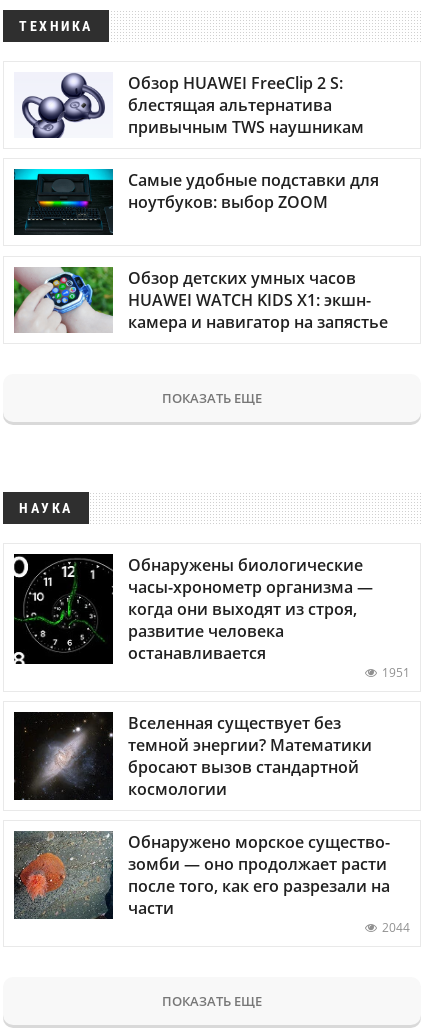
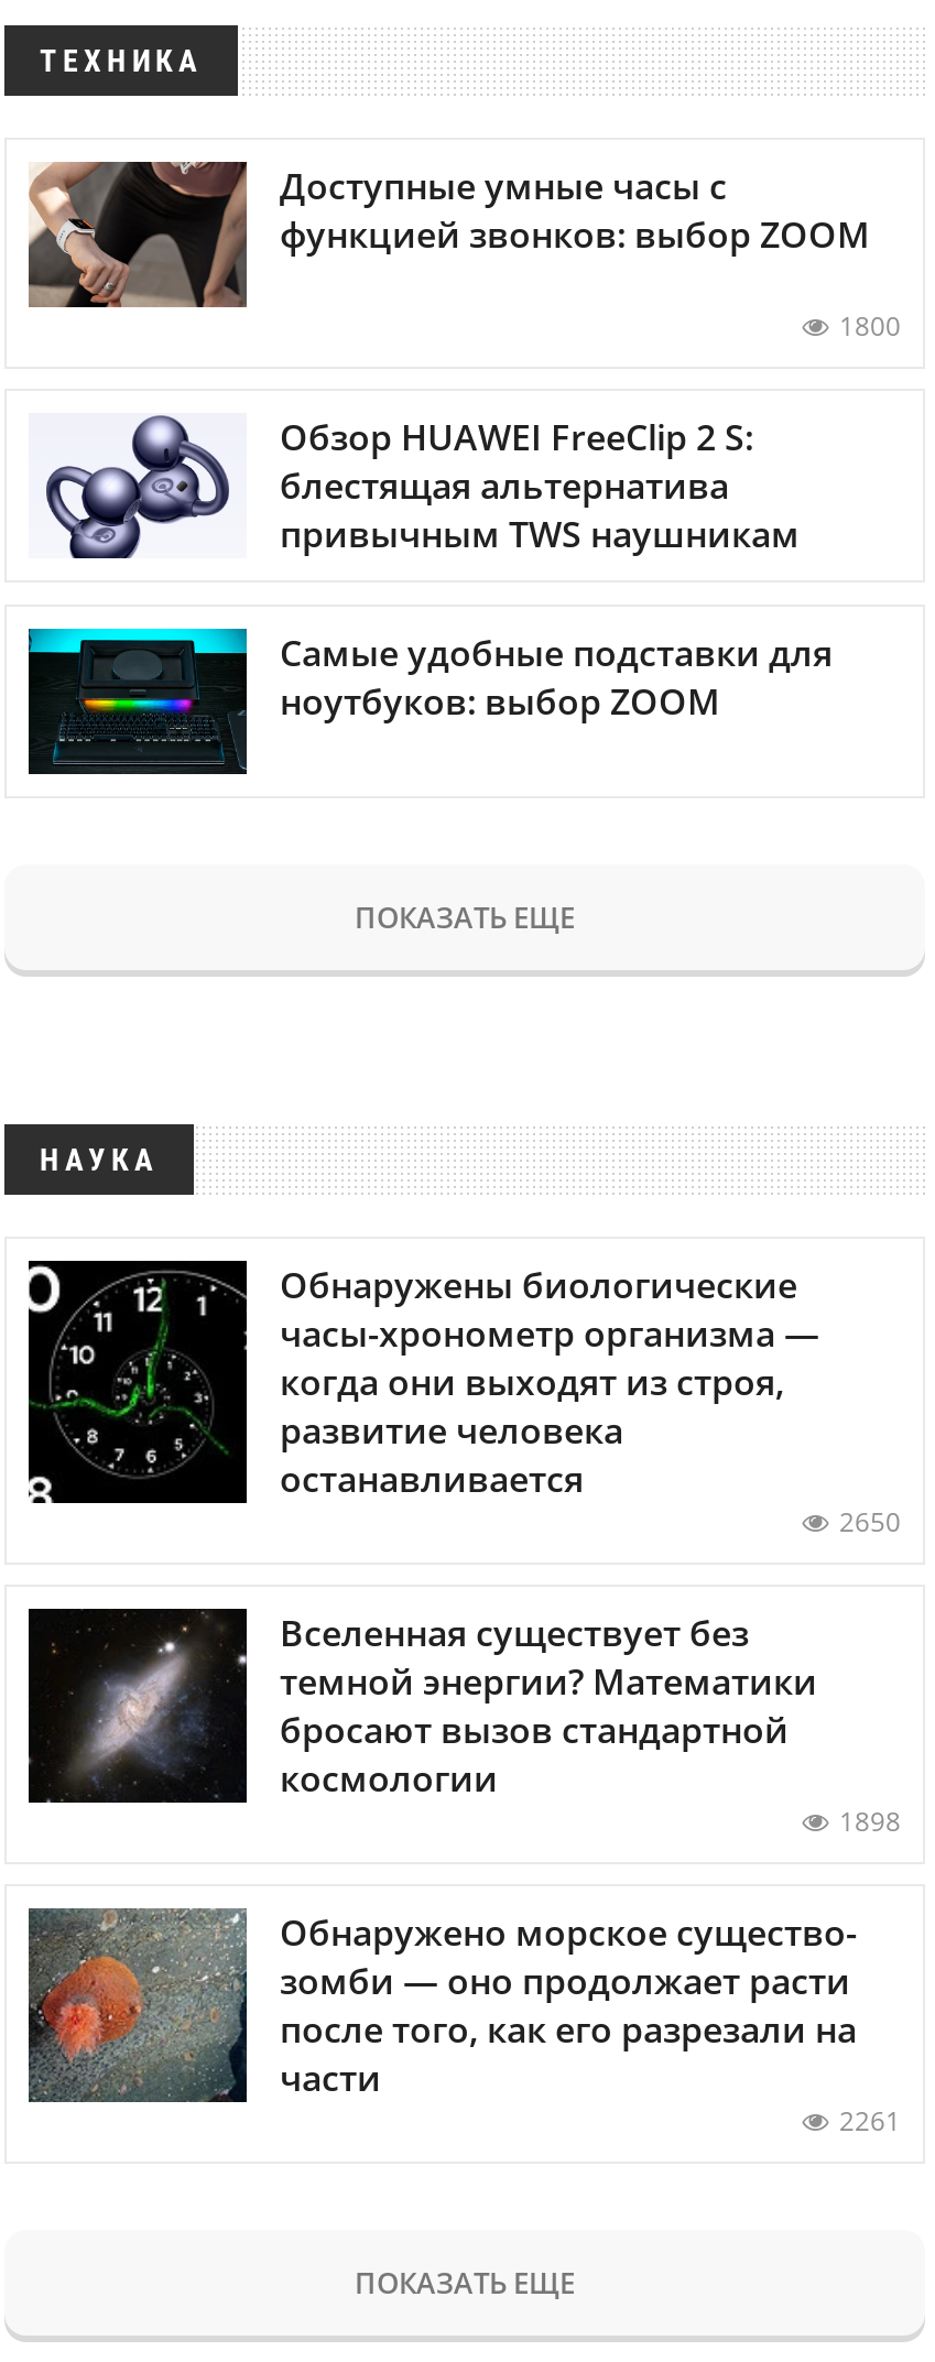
+ [image]
+ Доступные умные часы с
+ функцией звонков: выбор ZOOM
+ 1800

moved down: [image] | Обзор HUAWEI FreeClip 2 S: | блестящая альтернатива | привычным TWS наушникам | Самые удобные подставки для | ноутбуков: выбор ZOOM

- [image]
- Обзор детских умных часов
- HUAWEI WATCH KIDS X1: экшн-
- камера и навигатор на запястье

- 1951
+ 2650

+ 1898

- 2044
+ 2261
